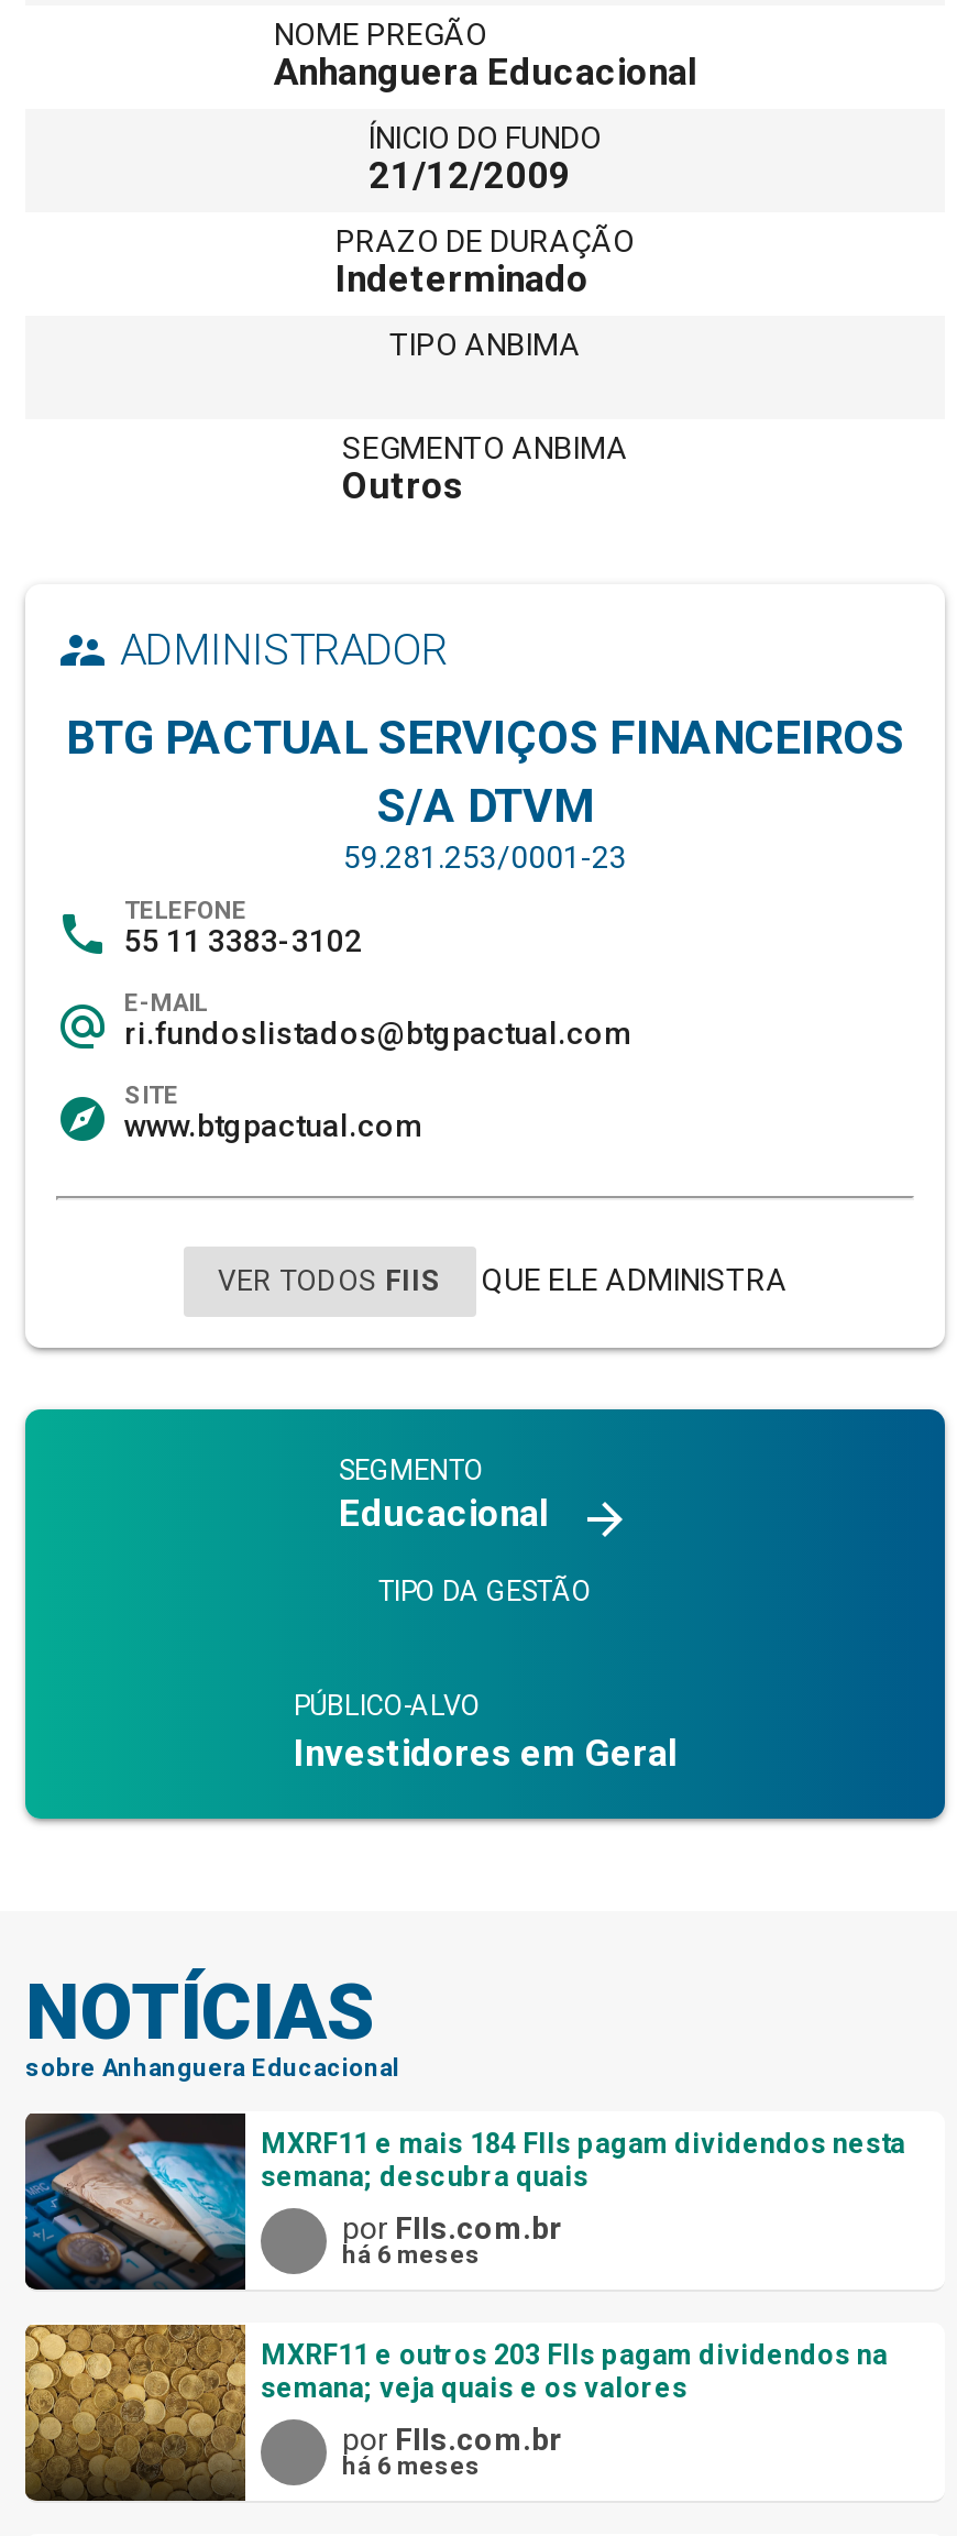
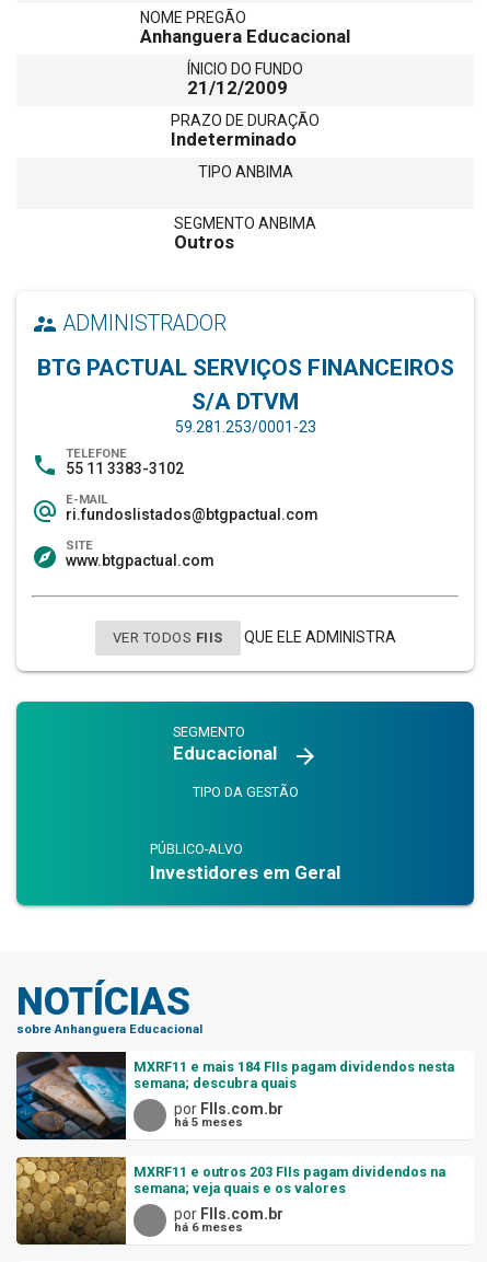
- há 6 meses
+ há 5 meses
